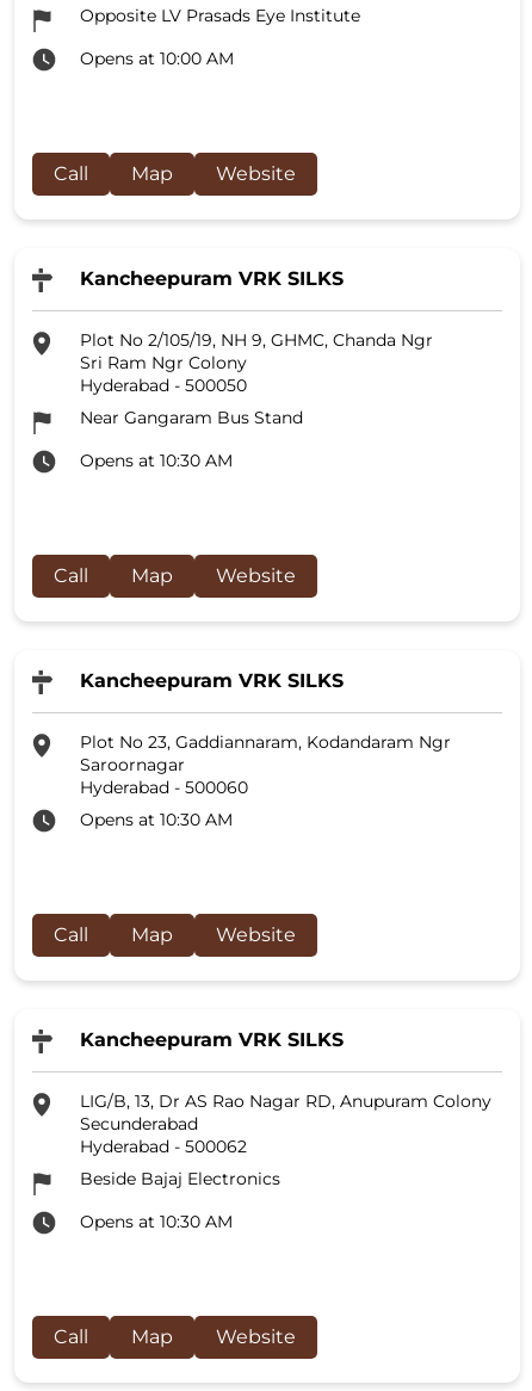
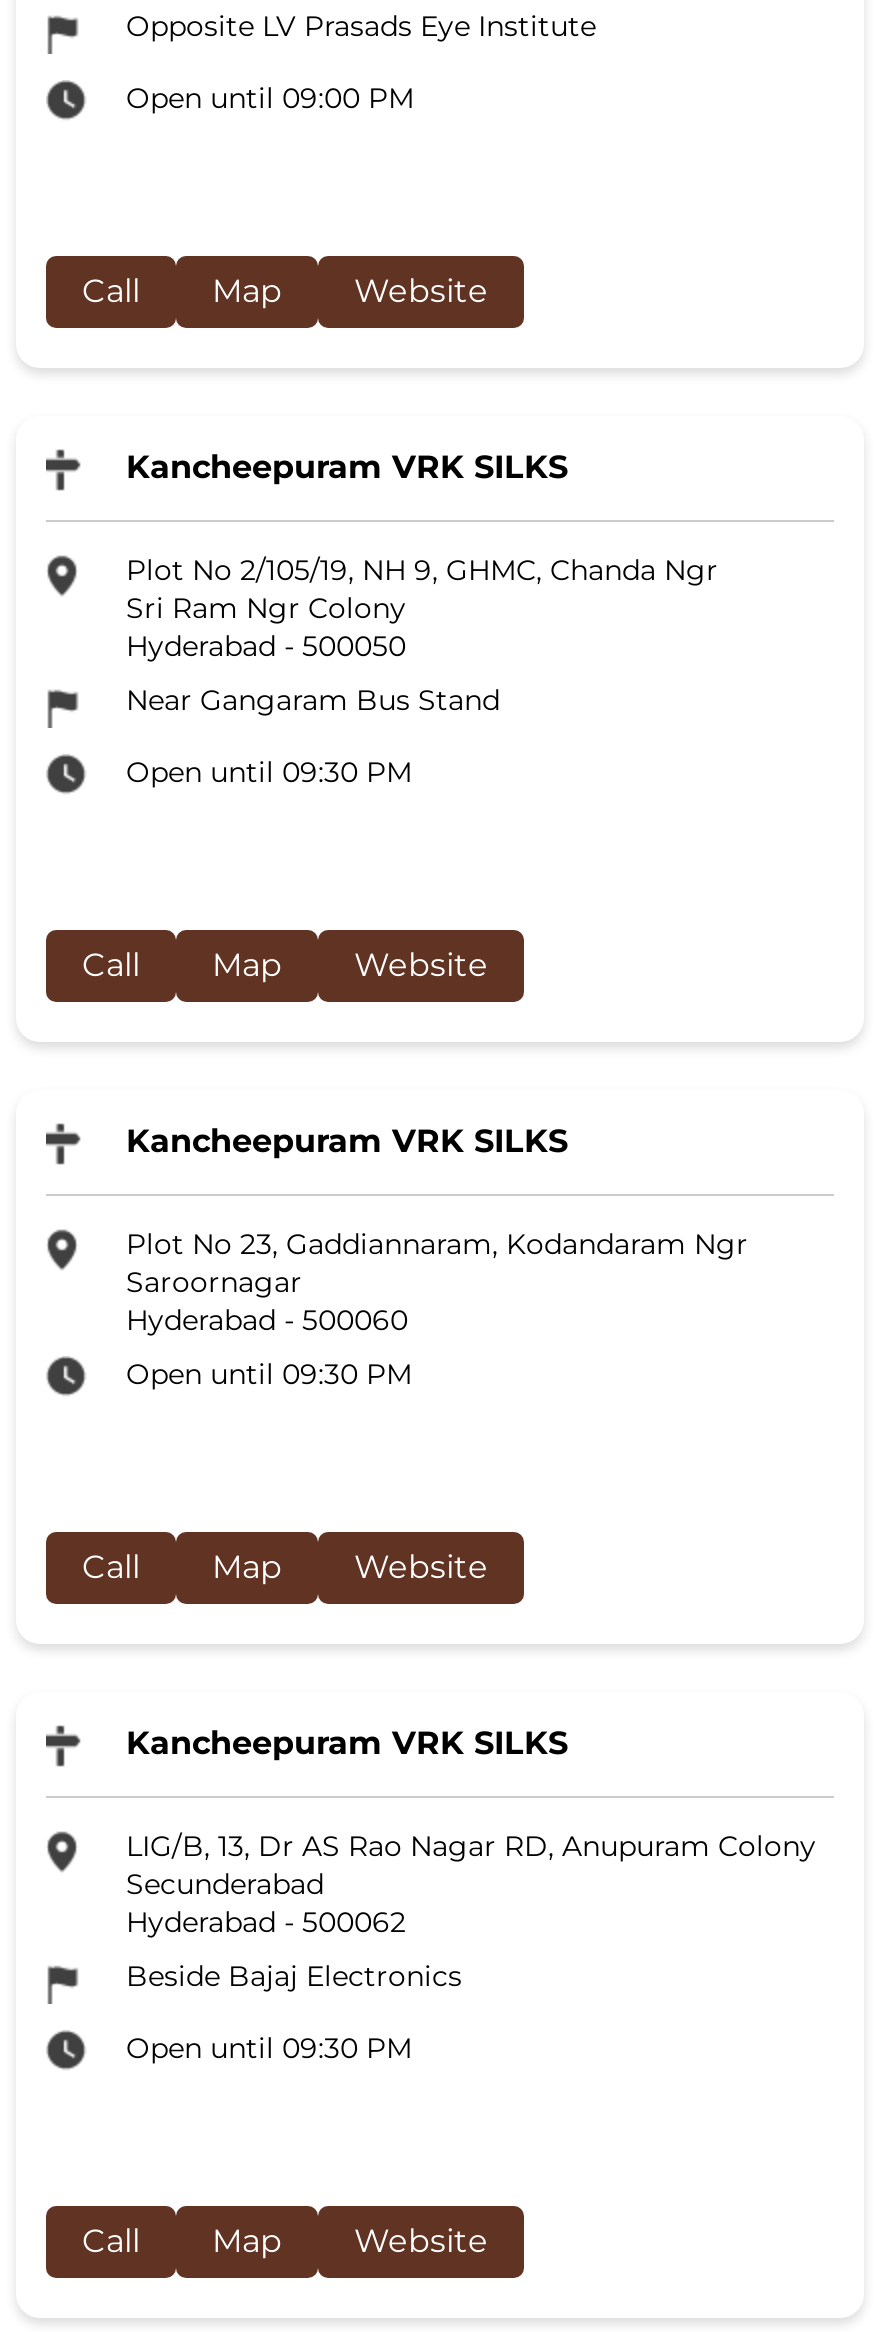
- Opens at 10:00 AM
+ Open until 09:00 PM

- Opens at 10:30 AM
+ Open until 09:30 PM

- Opens at 10:30 AM
+ Open until 09:30 PM

- Opens at 10:30 AM
+ Open until 09:30 PM
